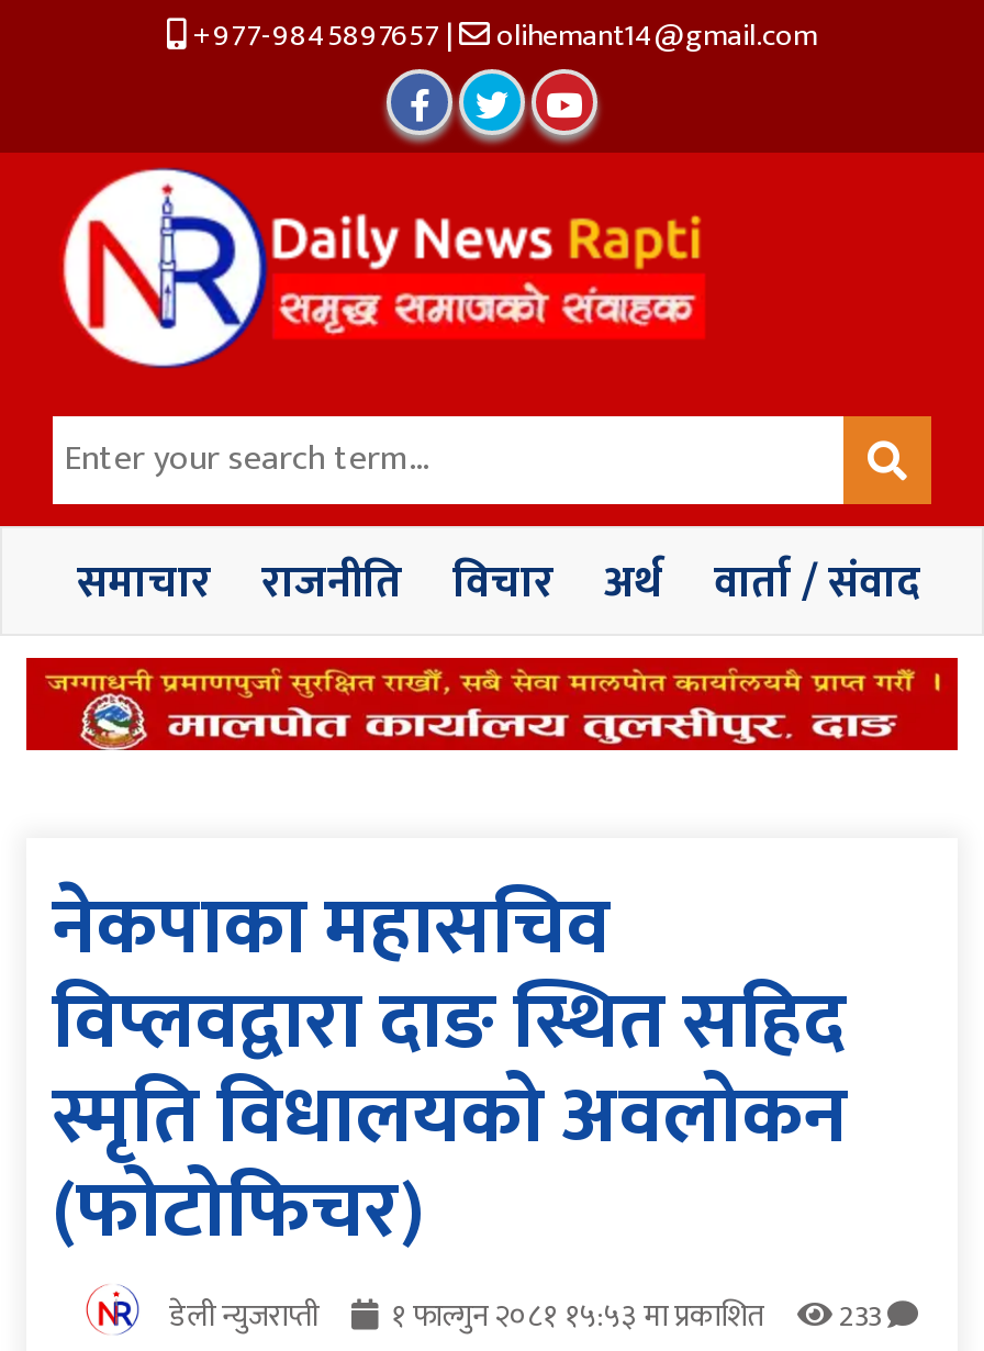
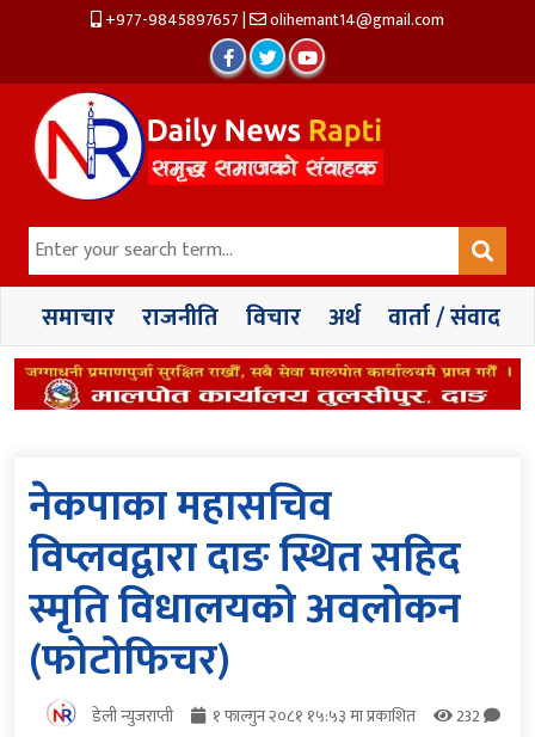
- डेली न्युजराप्ती १ फाल्गुन २०८१ १५:५३ मा प्रकाशित 233
+ डेली न्युजराप्ती १ फाल्गुन २०८१ १५:५३ मा प्रकाशित 232
